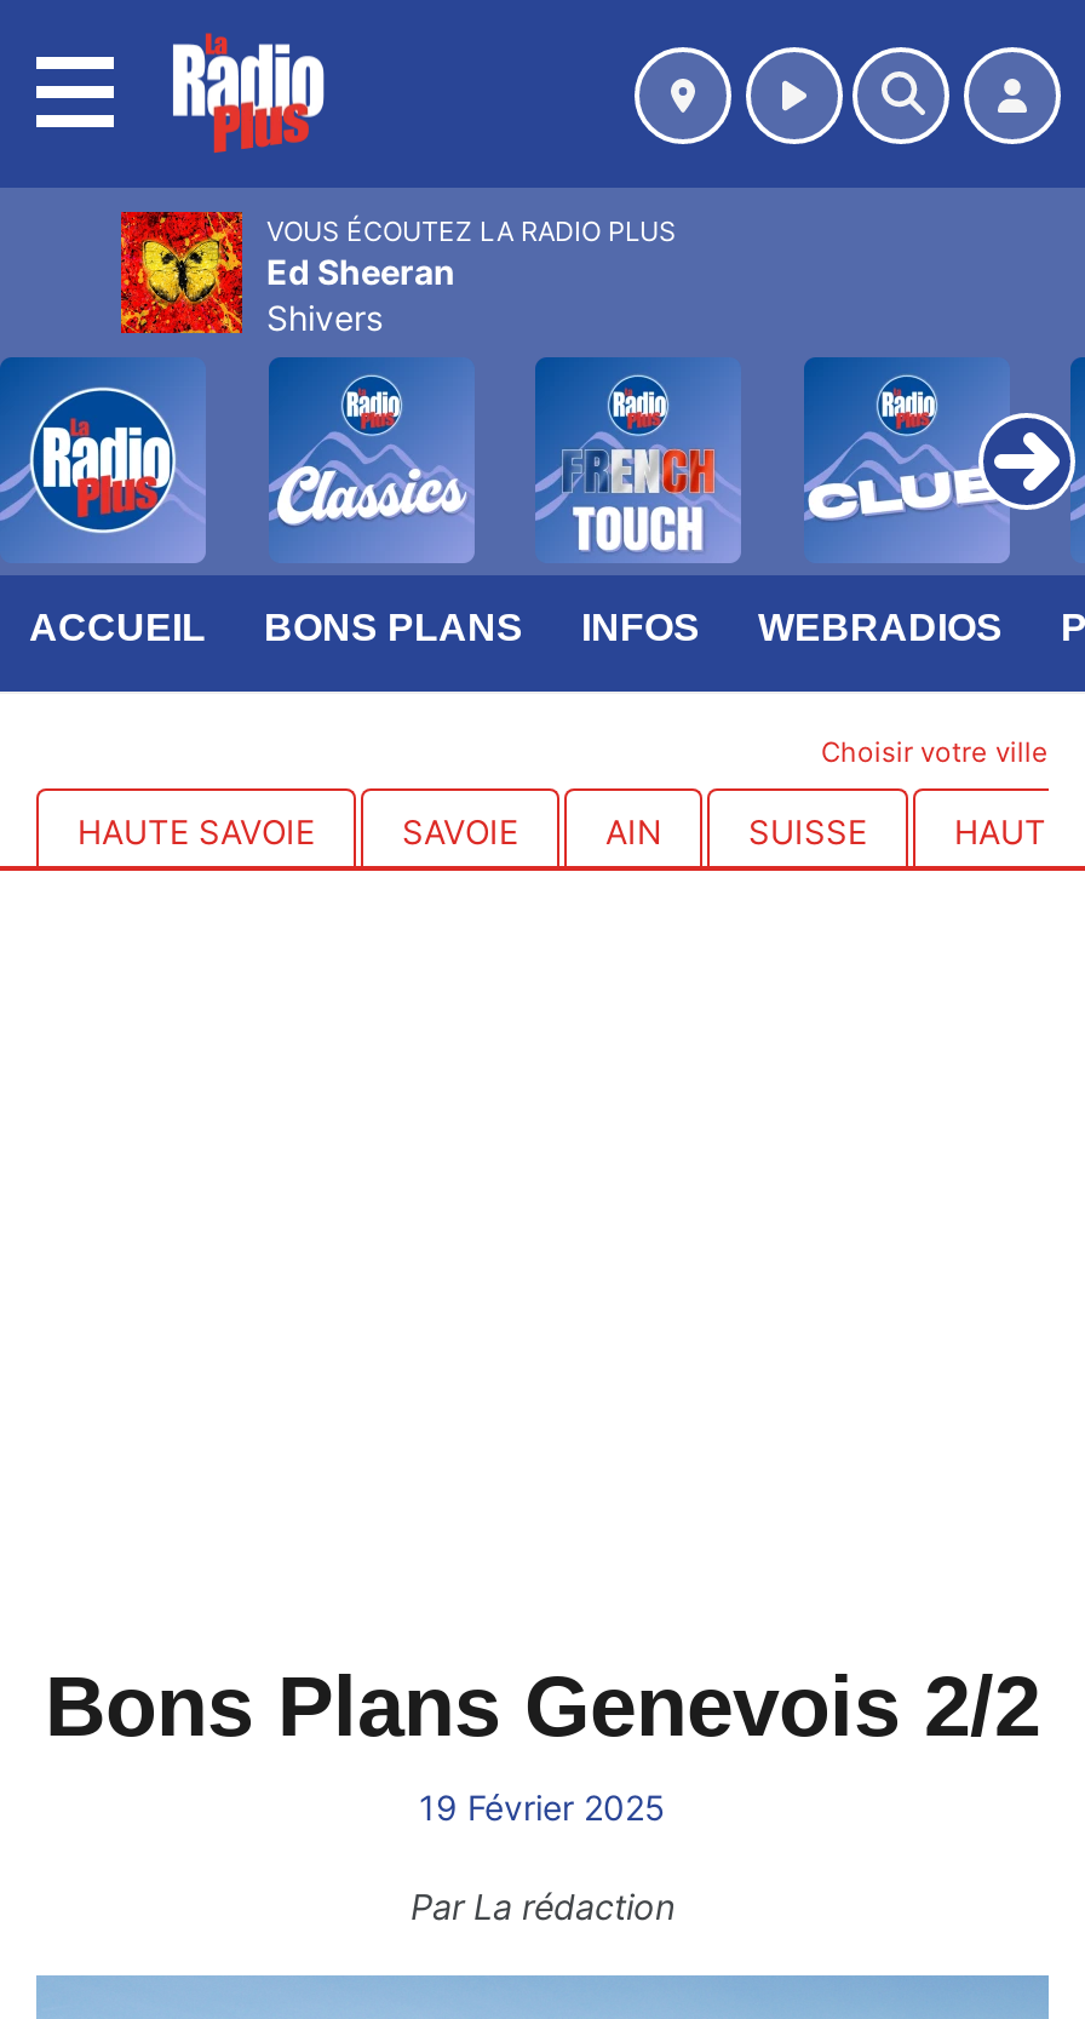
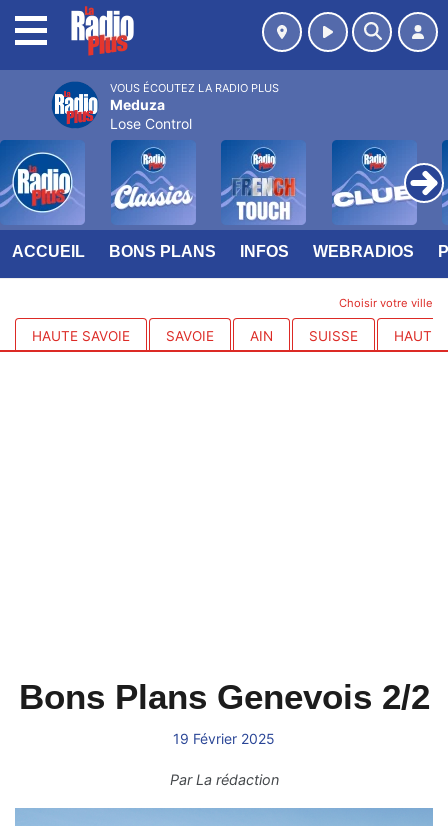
- [image]
- Ed Sheeran
- Shivers
+ [image]
+ Meduza
+ Lose Control
